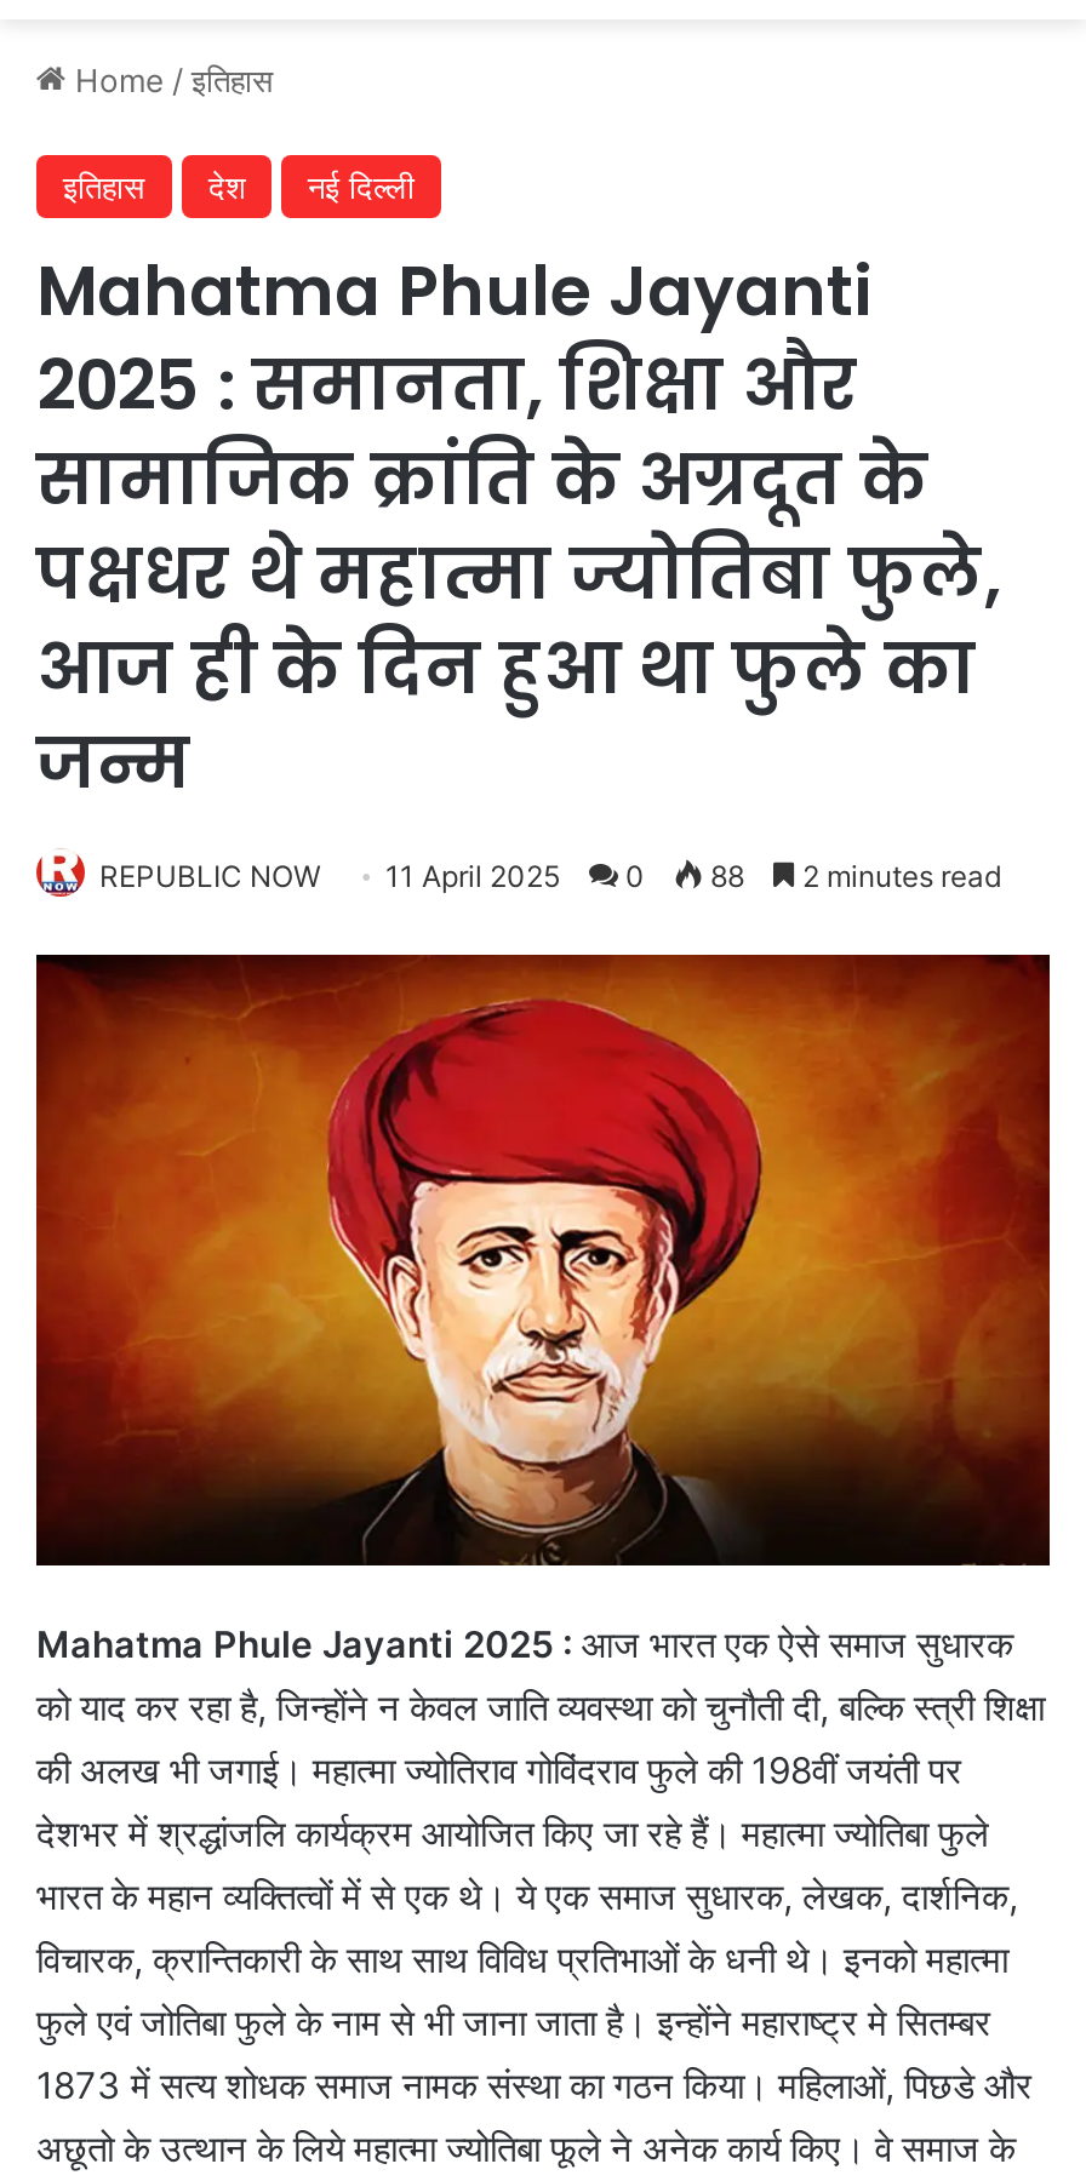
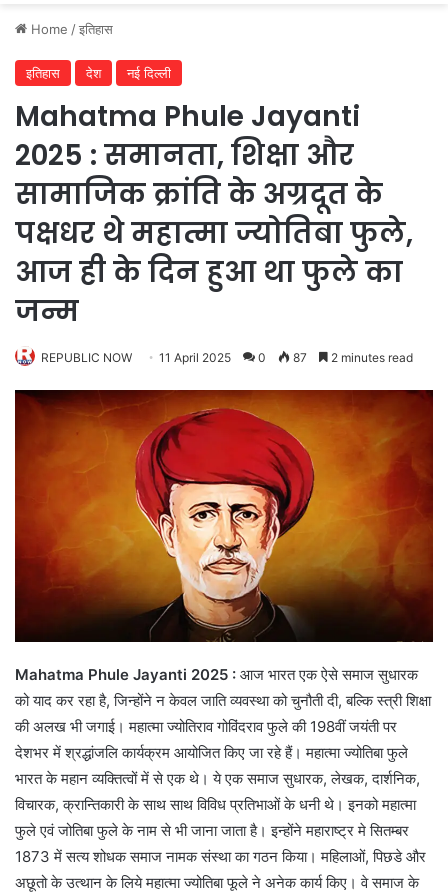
- REPUBLIC NOW 11 April 2025 0 88 2 minutes read
+ REPUBLIC NOW 11 April 2025 0 87 2 minutes read
